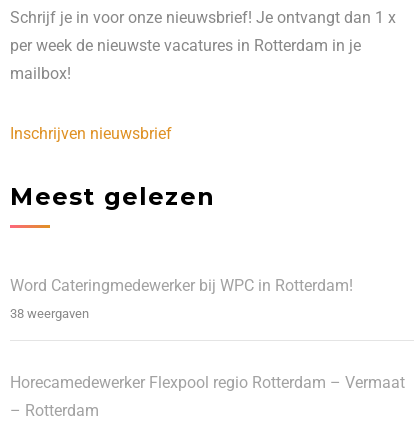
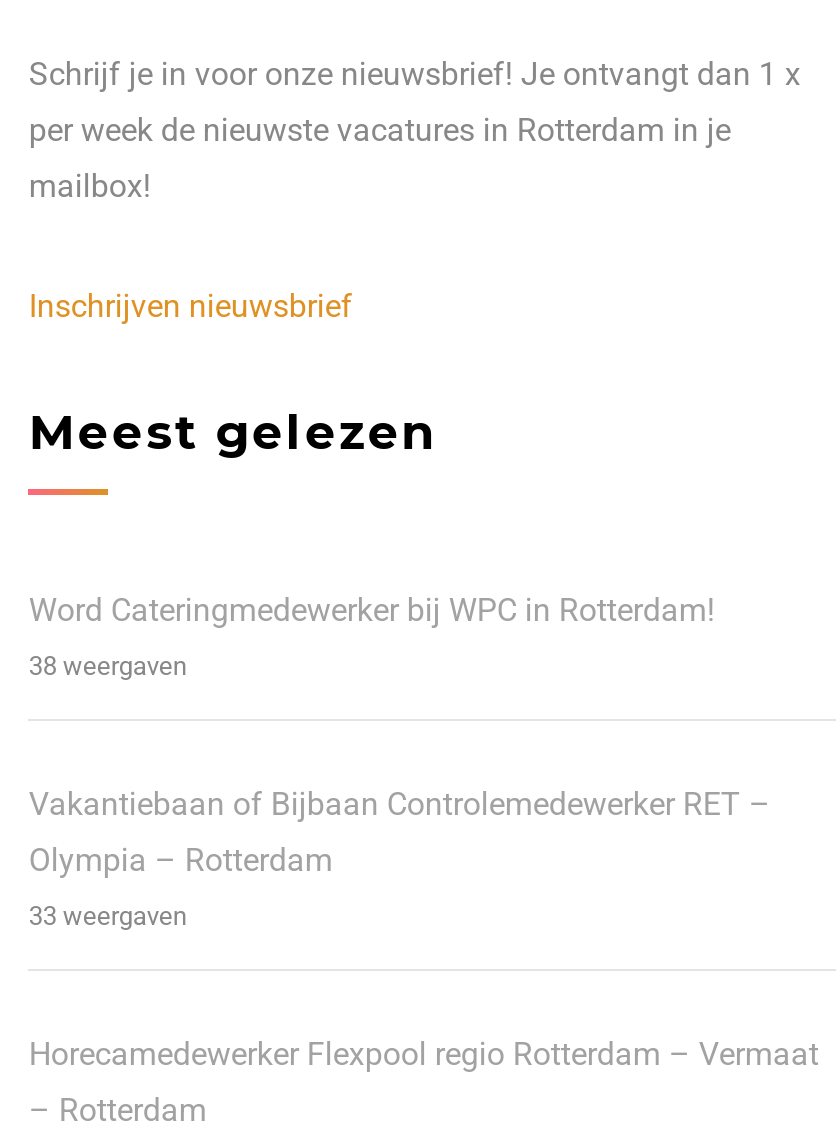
+ Vakantiebaan of Bijbaan Controlemedewerker RET –
+ Olympia – Rotterdam
+ 33 weergaven
